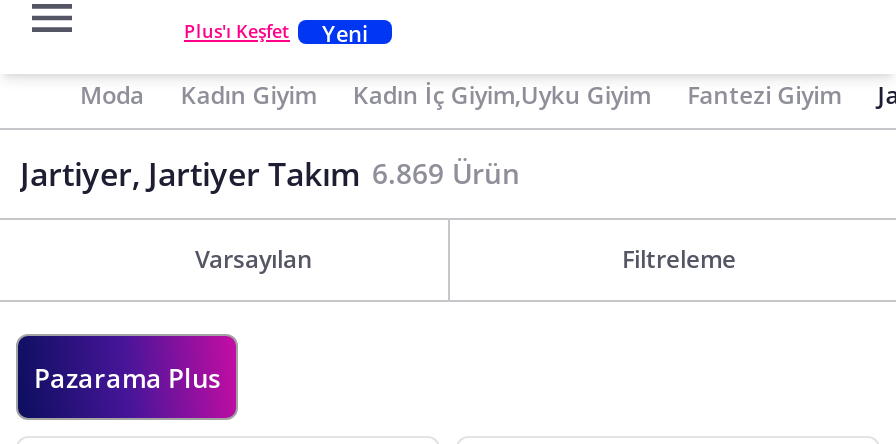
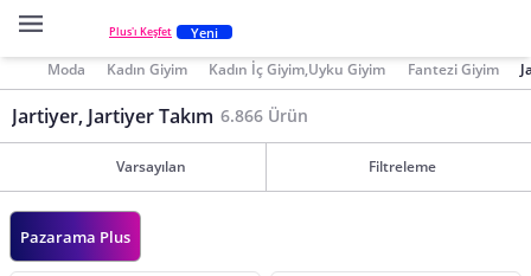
- Jartiyer, Jartiyer Takım 6.869 Ürün
+ Jartiyer, Jartiyer Takım 6.866 Ürün
